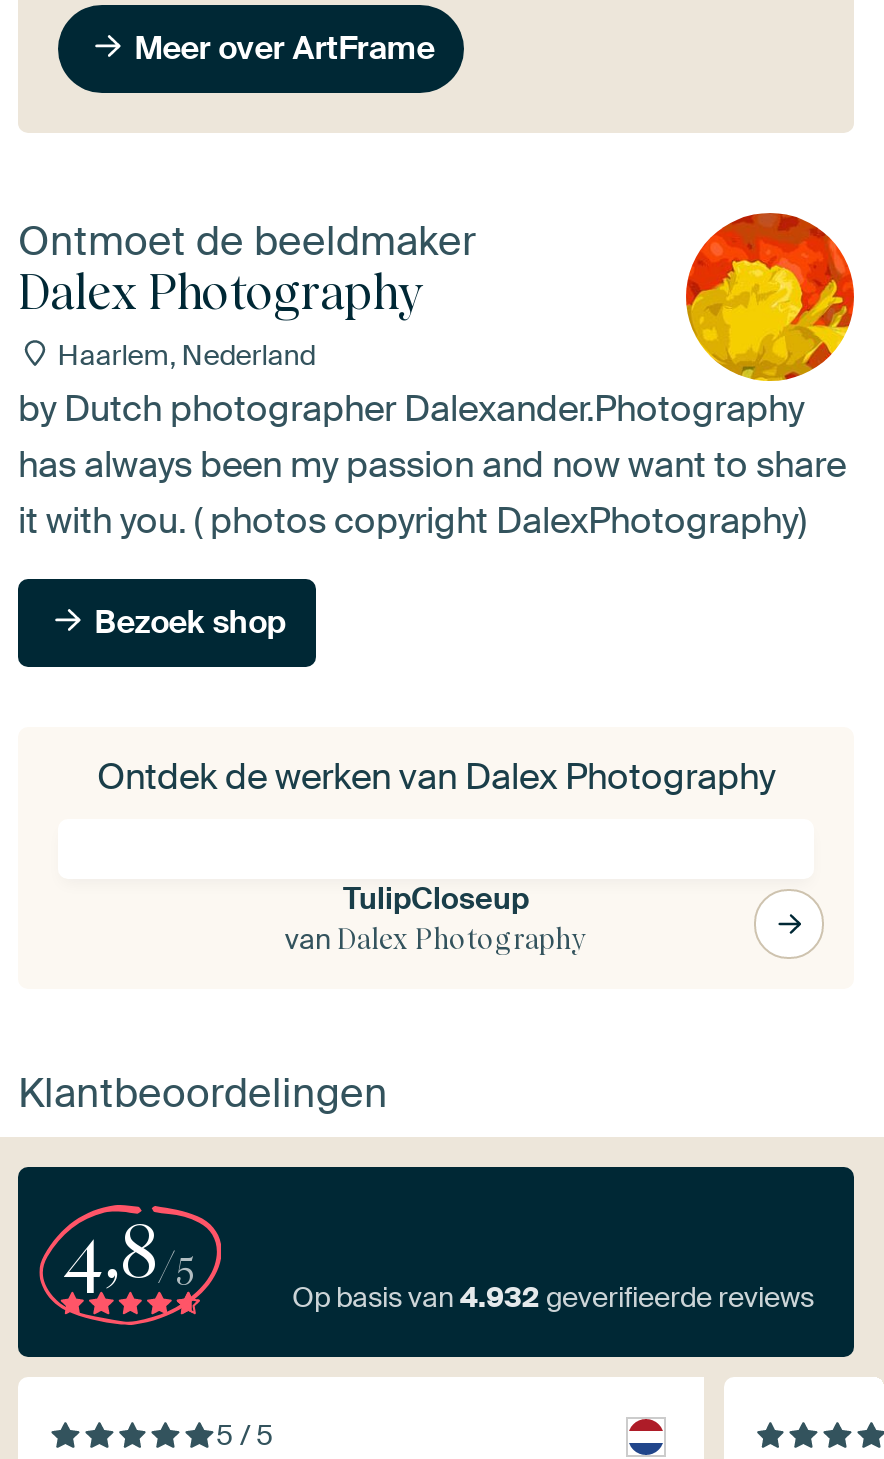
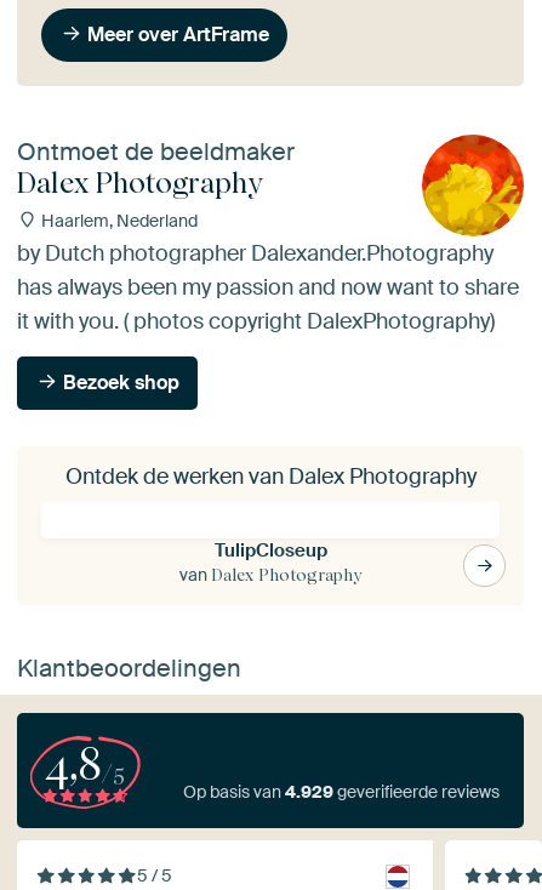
- Op basis van 4.932 geverifieerde reviews
+ Op basis van 4.929 geverifieerde reviews
